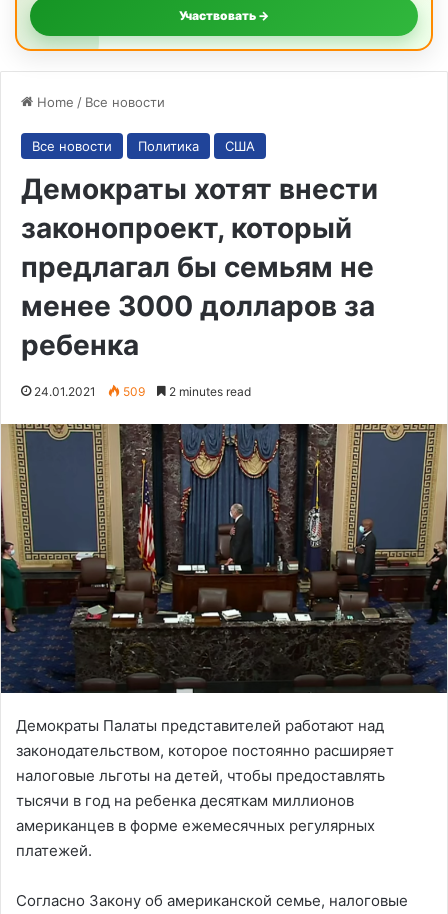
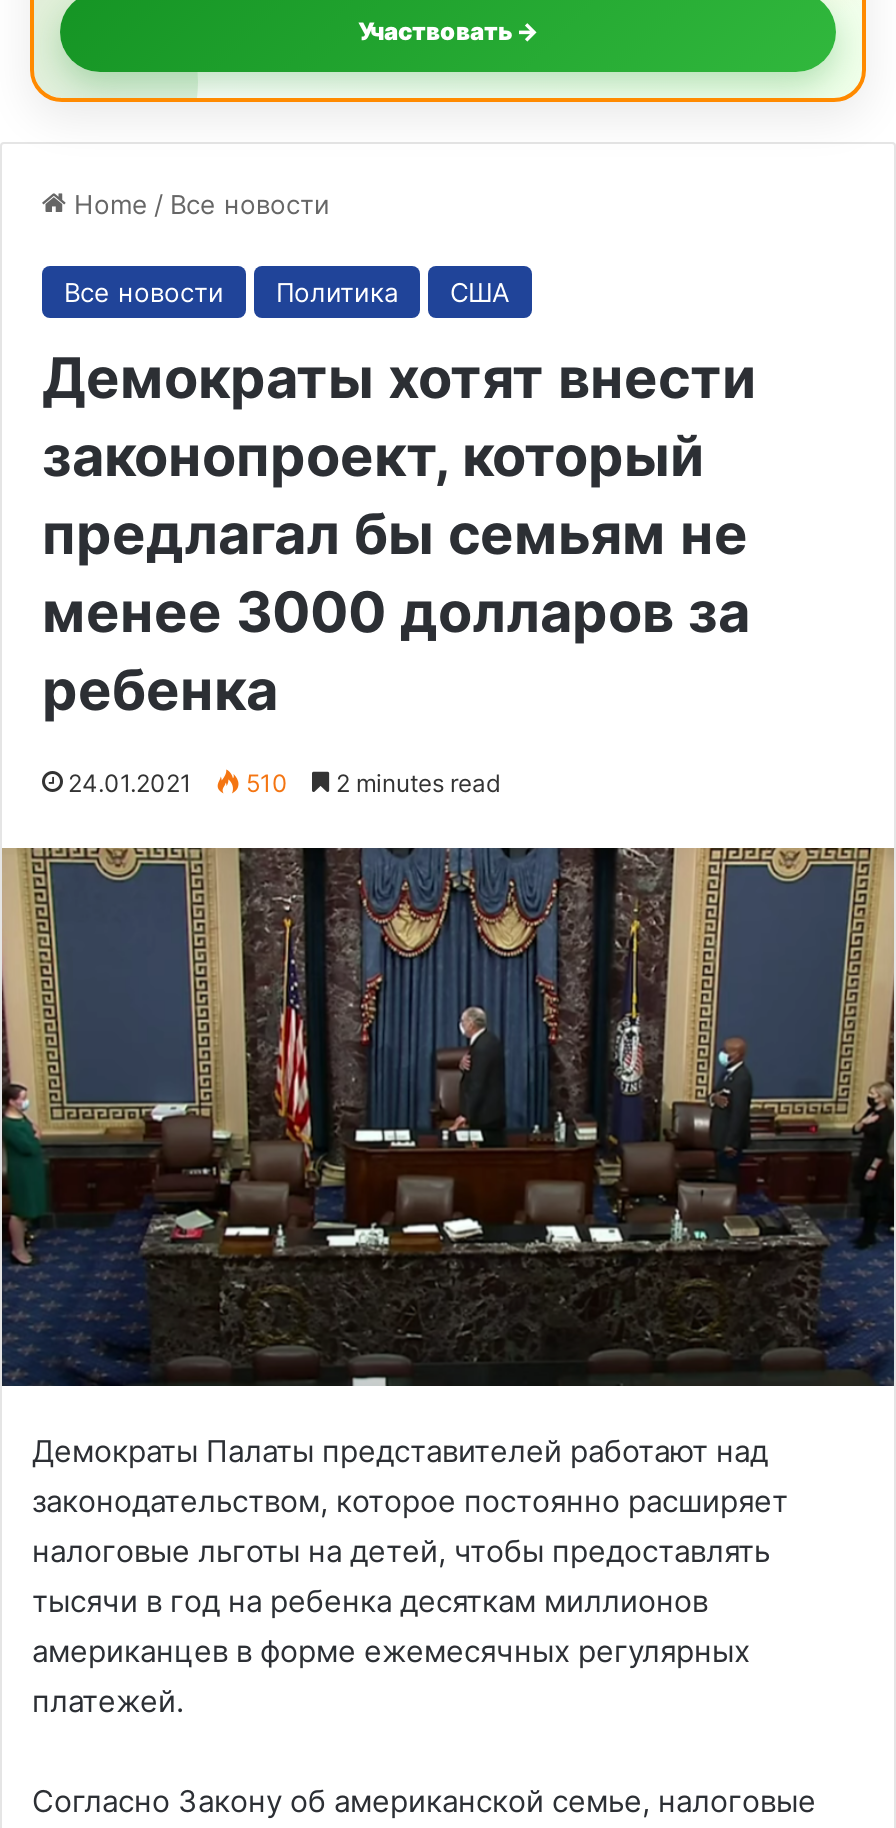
- 24.01.2021 509 2 minutes read
+ 24.01.2021 510 2 minutes read
